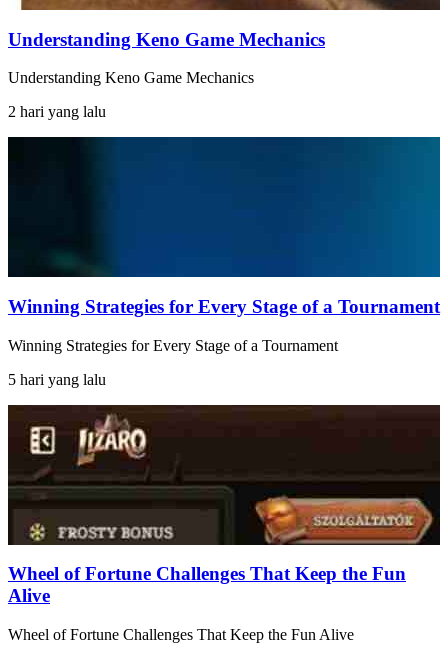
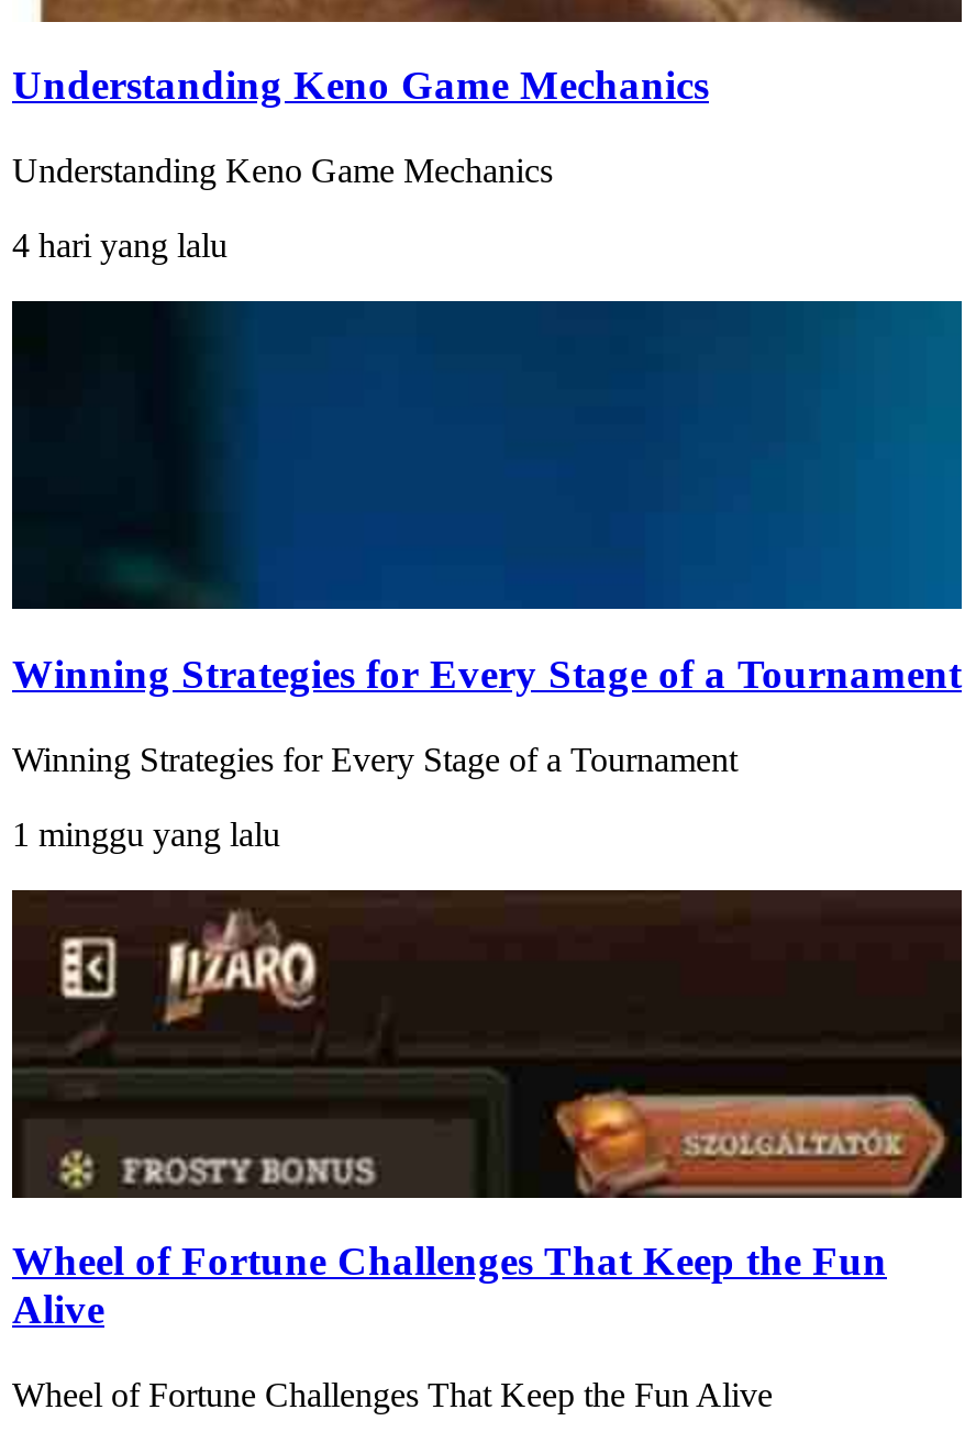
- 2 hari yang lalu
+ 4 hari yang lalu

- 5 hari yang lalu
+ 1 minggu yang lalu
